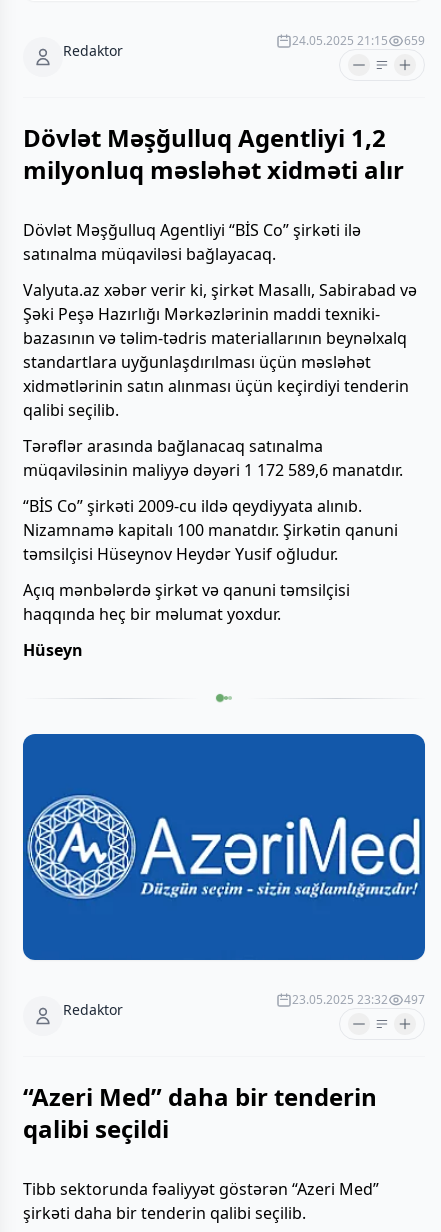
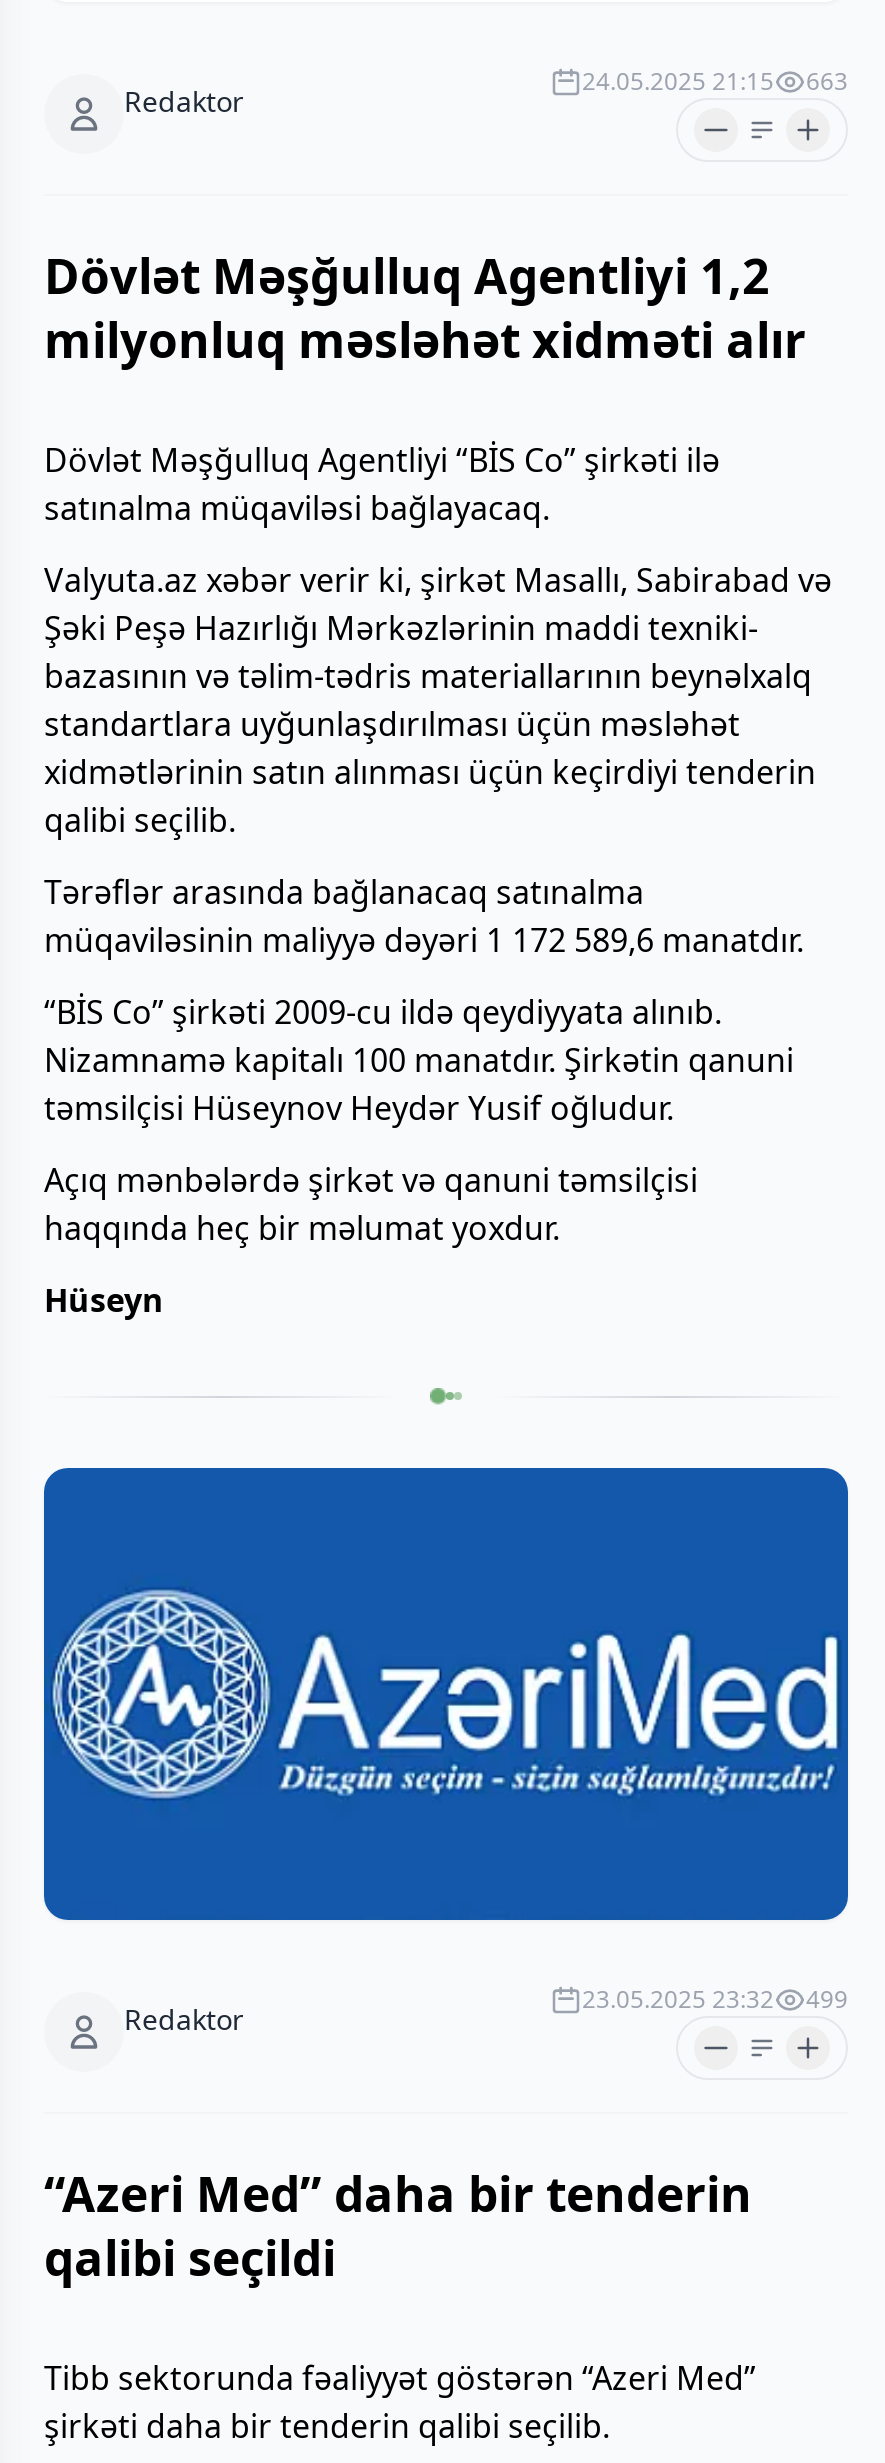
- 24.05.2025 21:15 659
+ 24.05.2025 21:15 663

- 23.05.2025 23:32 497
+ 23.05.2025 23:32 499
